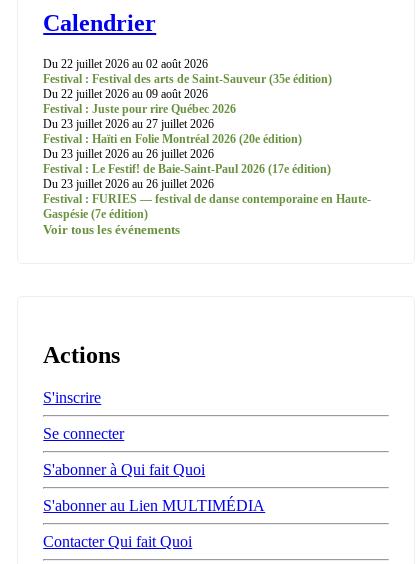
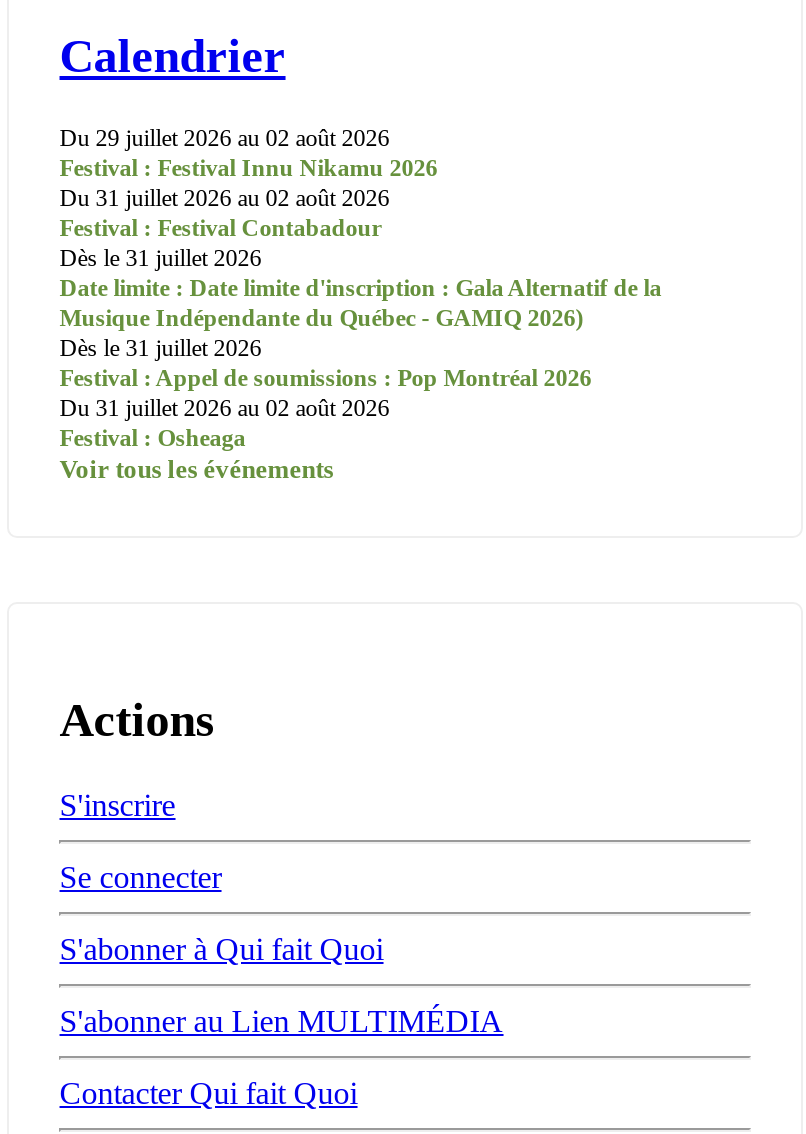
- Du 22 juillet 2026 au 02 août 2026
- Festival : Festival des arts de Saint-Sauveur (35e édition)
- Du 22 juillet 2026 au 09 août 2026
- Festival : Juste pour rire Québec 2026
- Du 23 juillet 2026 au 27 juillet 2026
- Festival : Haïti en Folie Montréal 2026 (20e édition)
- Du 23 juillet 2026 au 26 juillet 2026
- Festival : Le Festif! de Baie-Saint-Paul 2026 (17e édition)
- Du 23 juillet 2026 au 26 juillet 2026
- Festival : FURIES — festival de danse contemporaine en Haute-
- Gaspésie (7e édition)
+ Du 29 juillet 2026 au 02 août 2026
+ Festival : Festival Innu Nikamu 2026
+ Du 31 juillet 2026 au 02 août 2026
+ Festival : Festival Contabadour
+ Dès le 31 juillet 2026
+ Date limite : Date limite d'inscription : Gala Alternatif de la
+ Musique Indépendante du Québec - GAMIQ 2026)
+ Dès le 31 juillet 2026
+ Festival : Appel de soumissions : Pop Montréal 2026
+ Du 31 juillet 2026 au 02 août 2026
+ Festival : Osheaga
